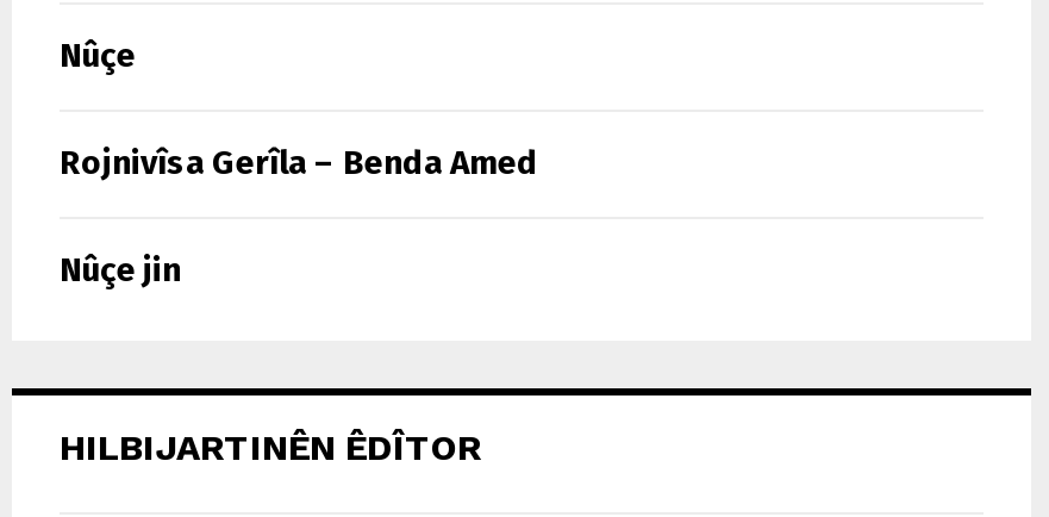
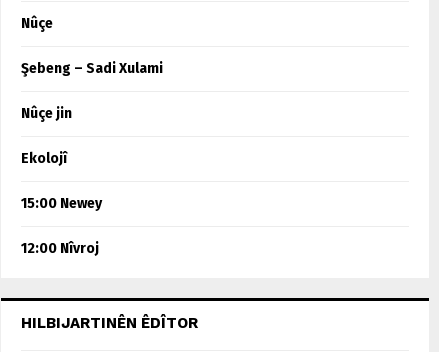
- Rojnivîsa Gerîla – Benda Amed
+ Şebeng – Sadi Xulami

+ Ekolojî
+ 15:00 Newey
+ 12:00 Nîvroj
